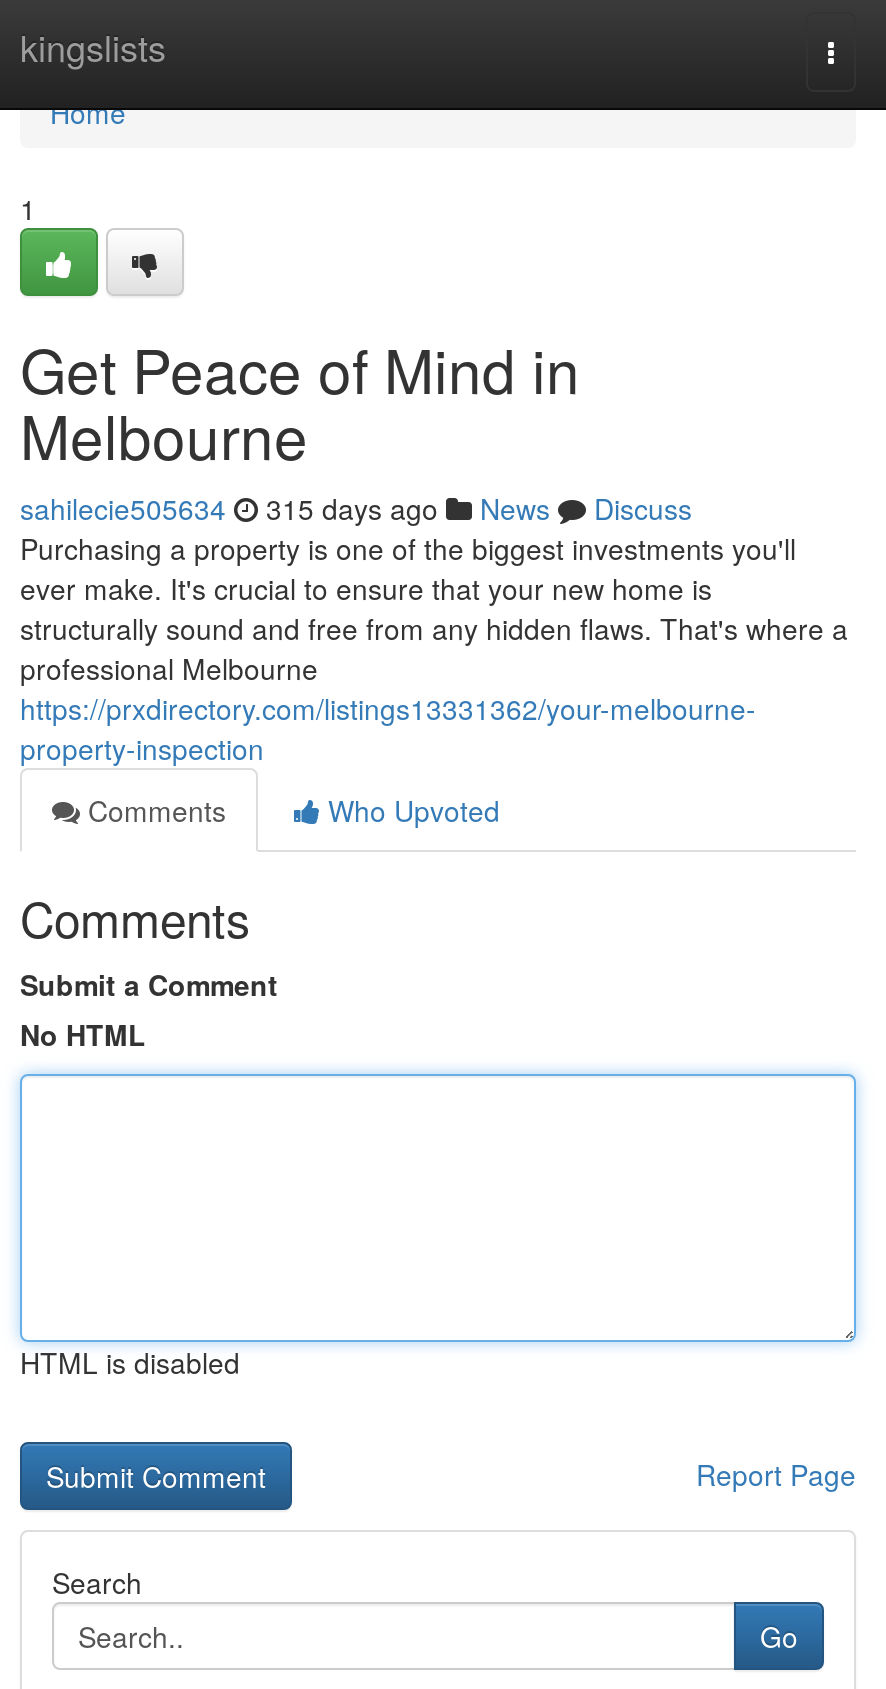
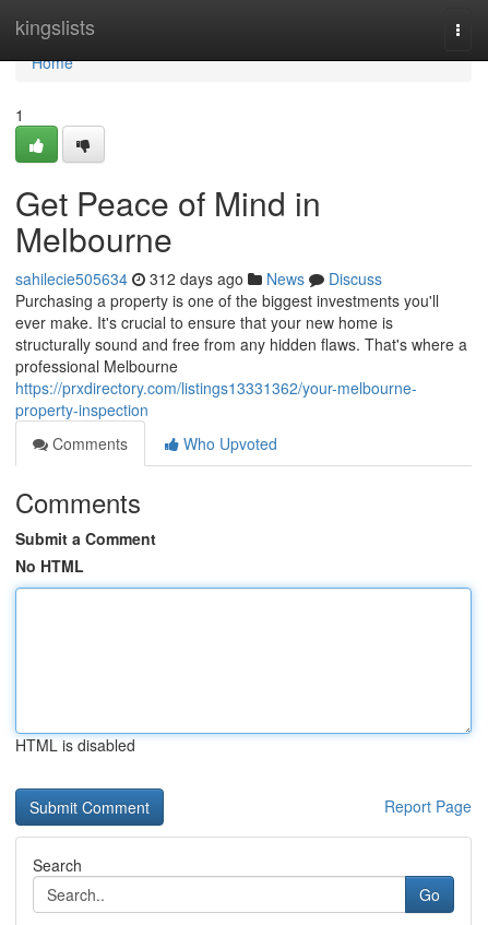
- sahilecie505634 315 days ago News Discuss
+ sahilecie505634 312 days ago News Discuss
